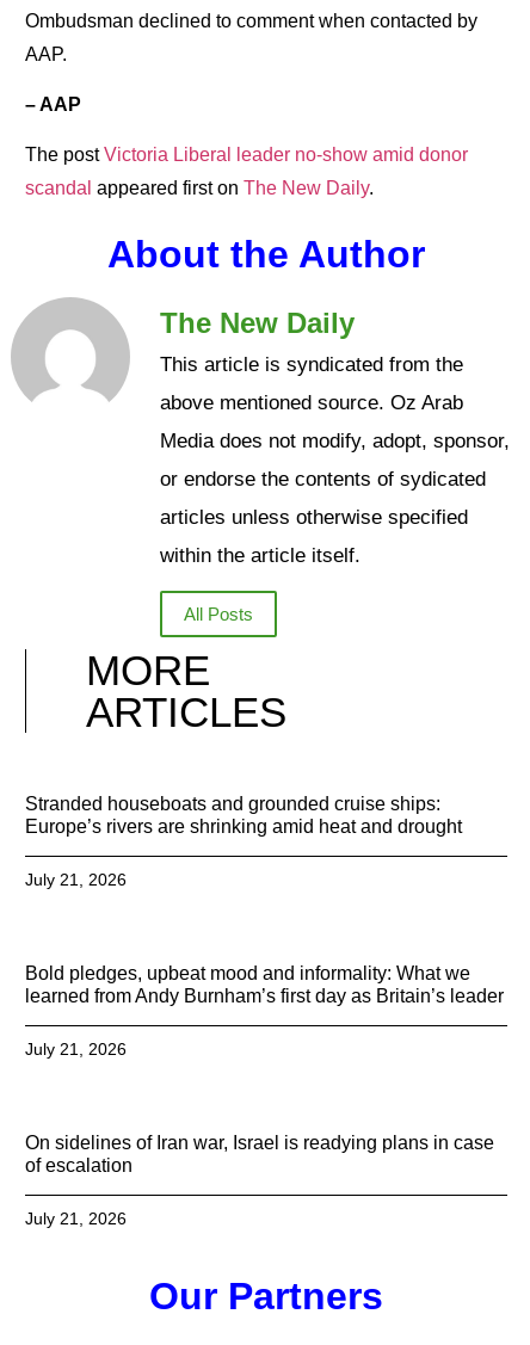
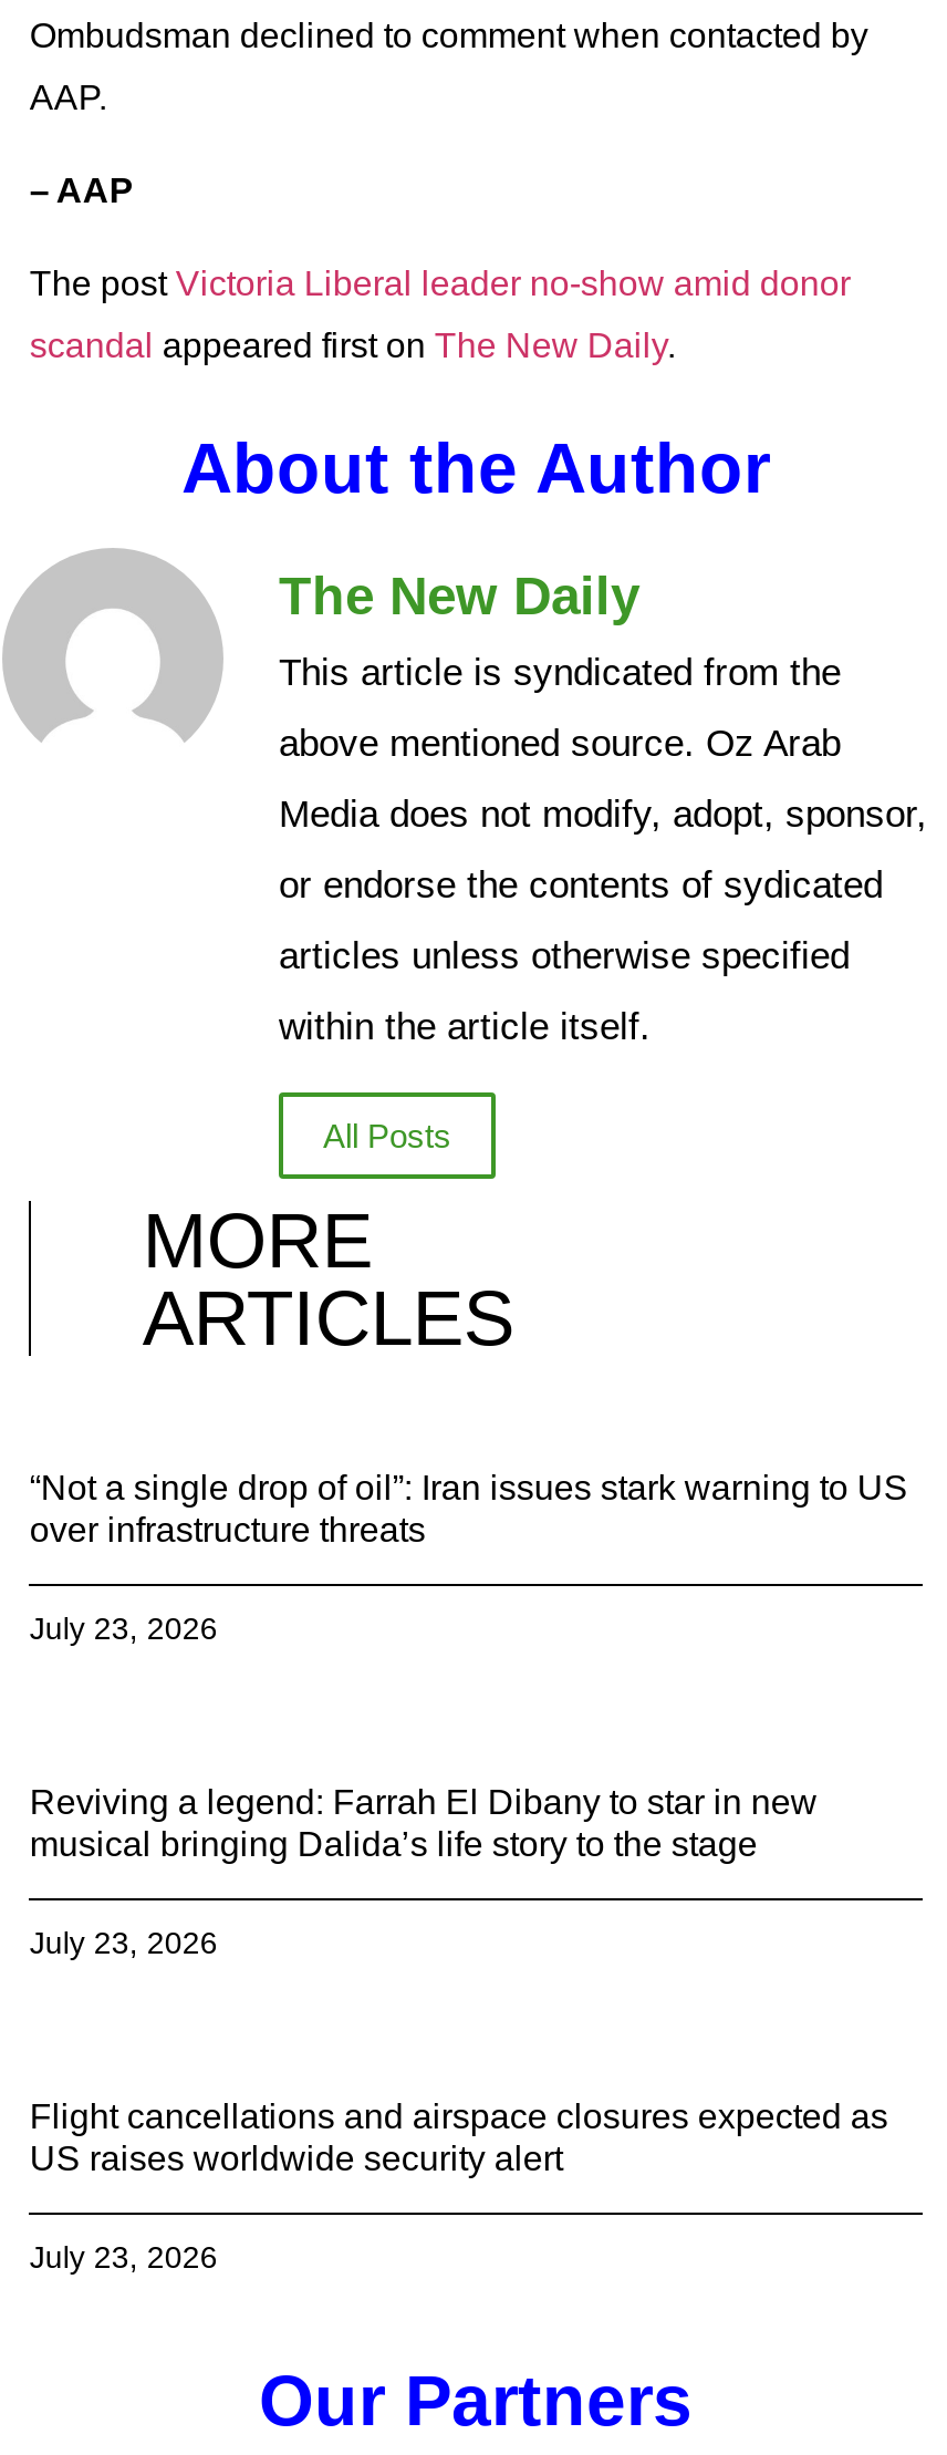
- Stranded houseboats and grounded cruise ships:
- Europe’s rivers are shrinking amid heat and drought
+ “Not a single drop of oil”: Iran issues stark warning to US
+ over infrastructure threats

- July 21, 2026
+ July 23, 2026

- Bold pledges, upbeat mood and informality: What we
- learned from Andy Burnham’s first day as Britain’s leader
+ Reviving a legend: Farrah El Dibany to star in new
+ musical bringing Dalida’s life story to the stage

- July 21, 2026
+ July 23, 2026

- On sidelines of Iran war, Israel is readying plans in case
- of escalation
+ Flight cancellations and airspace closures expected as
+ US raises worldwide security alert

- July 21, 2026
+ July 23, 2026
